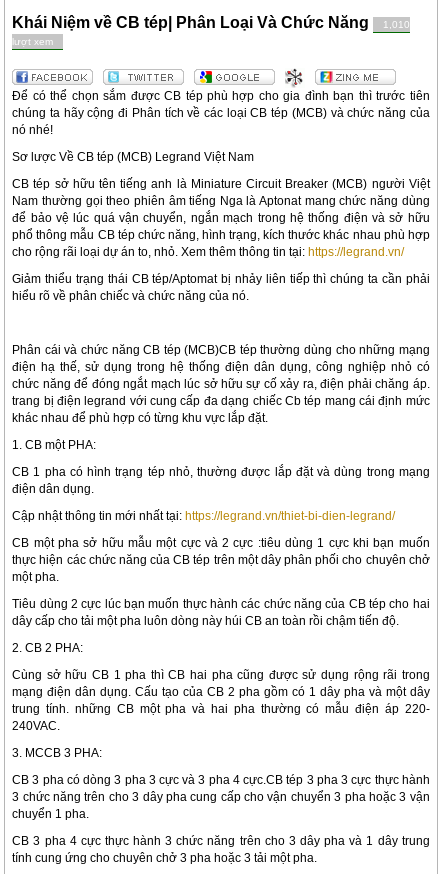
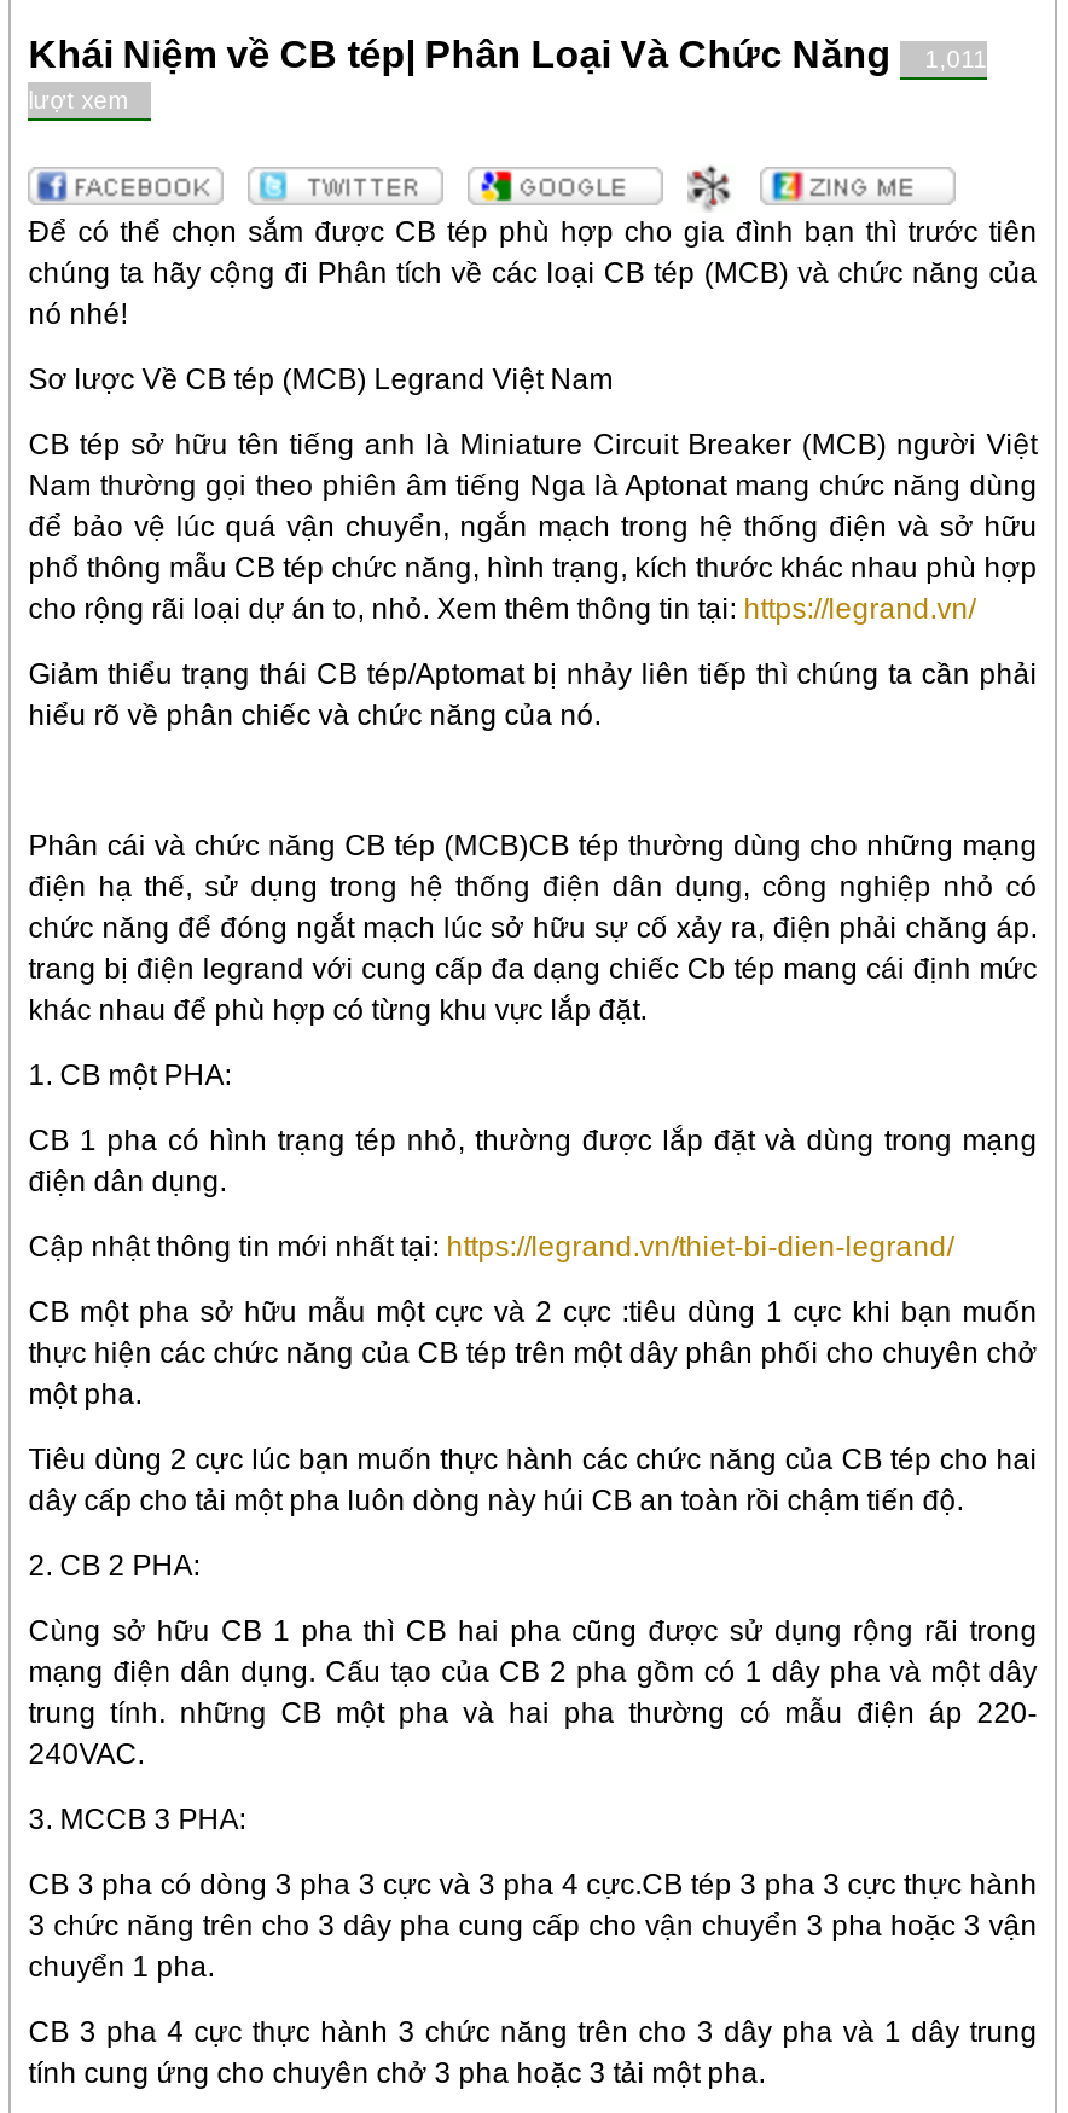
- 1,010
+ 1,011
